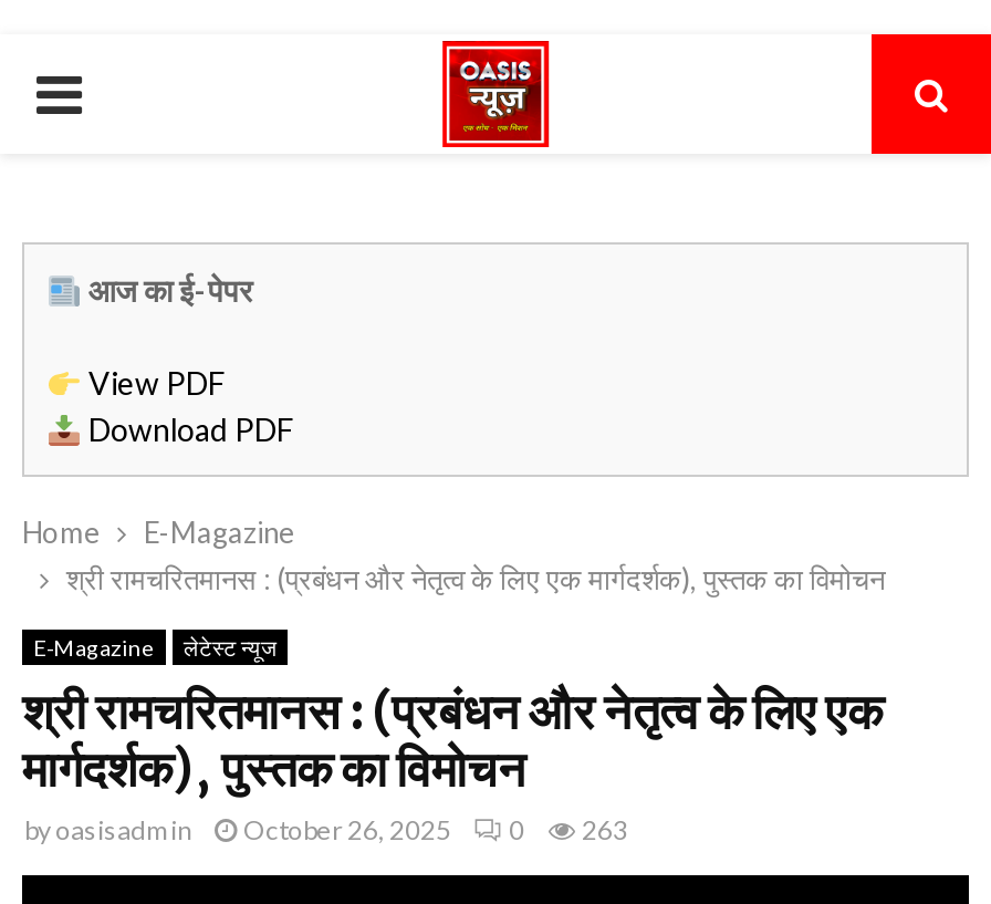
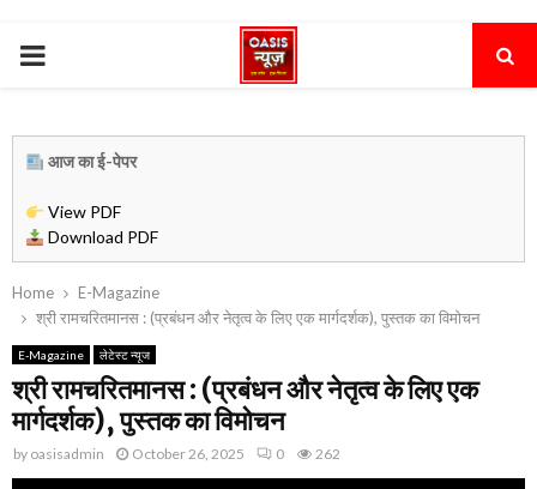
- byoasisadmin October 26, 2025 0 263
+ byoasisadmin October 26, 2025 0 262
